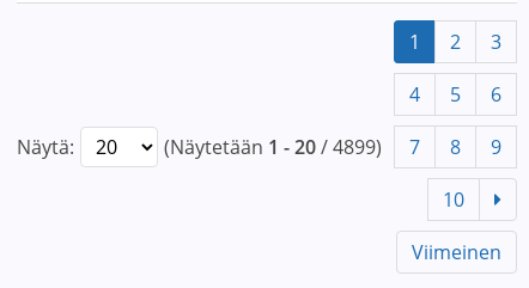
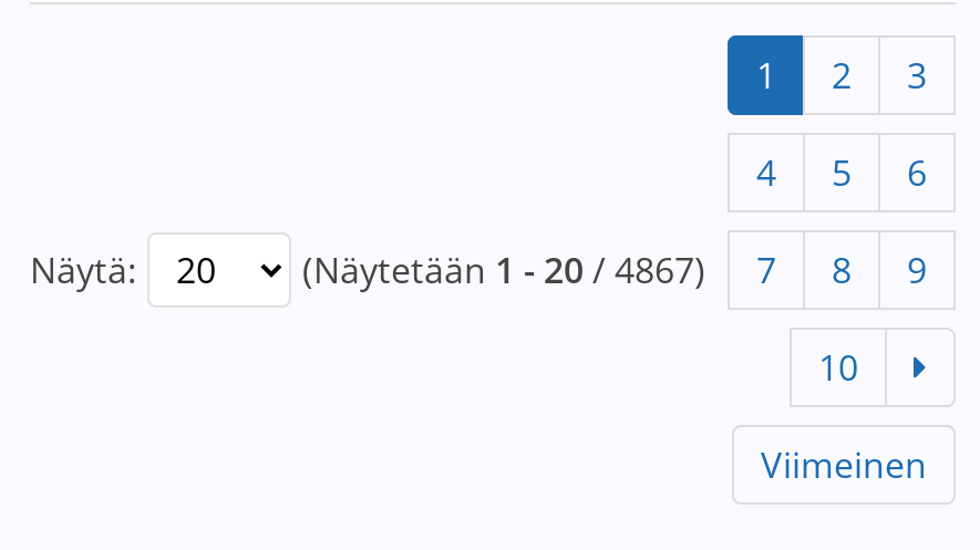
- (Näytetään 1 - 20 / 4899) 7 8 9
+ (Näytetään 1 - 20 / 4867) 7 8 9
